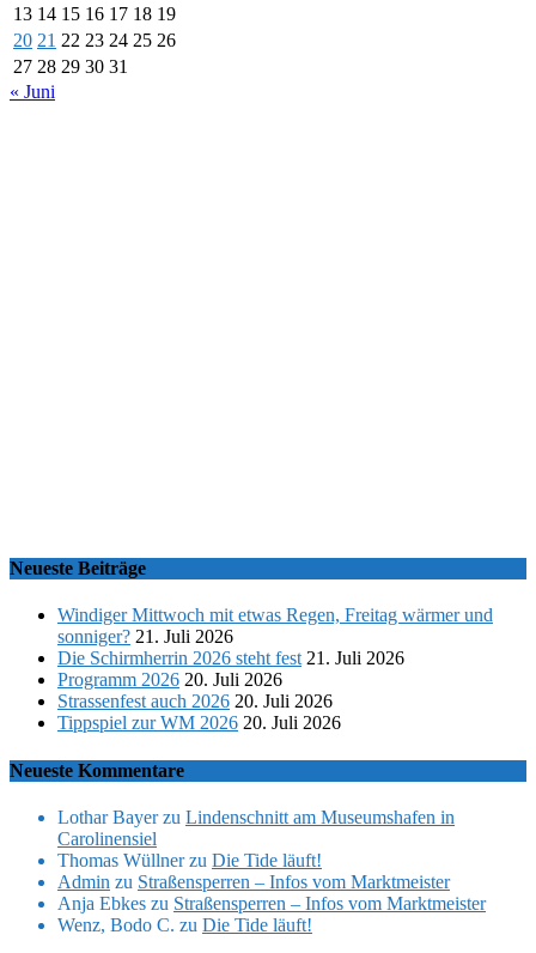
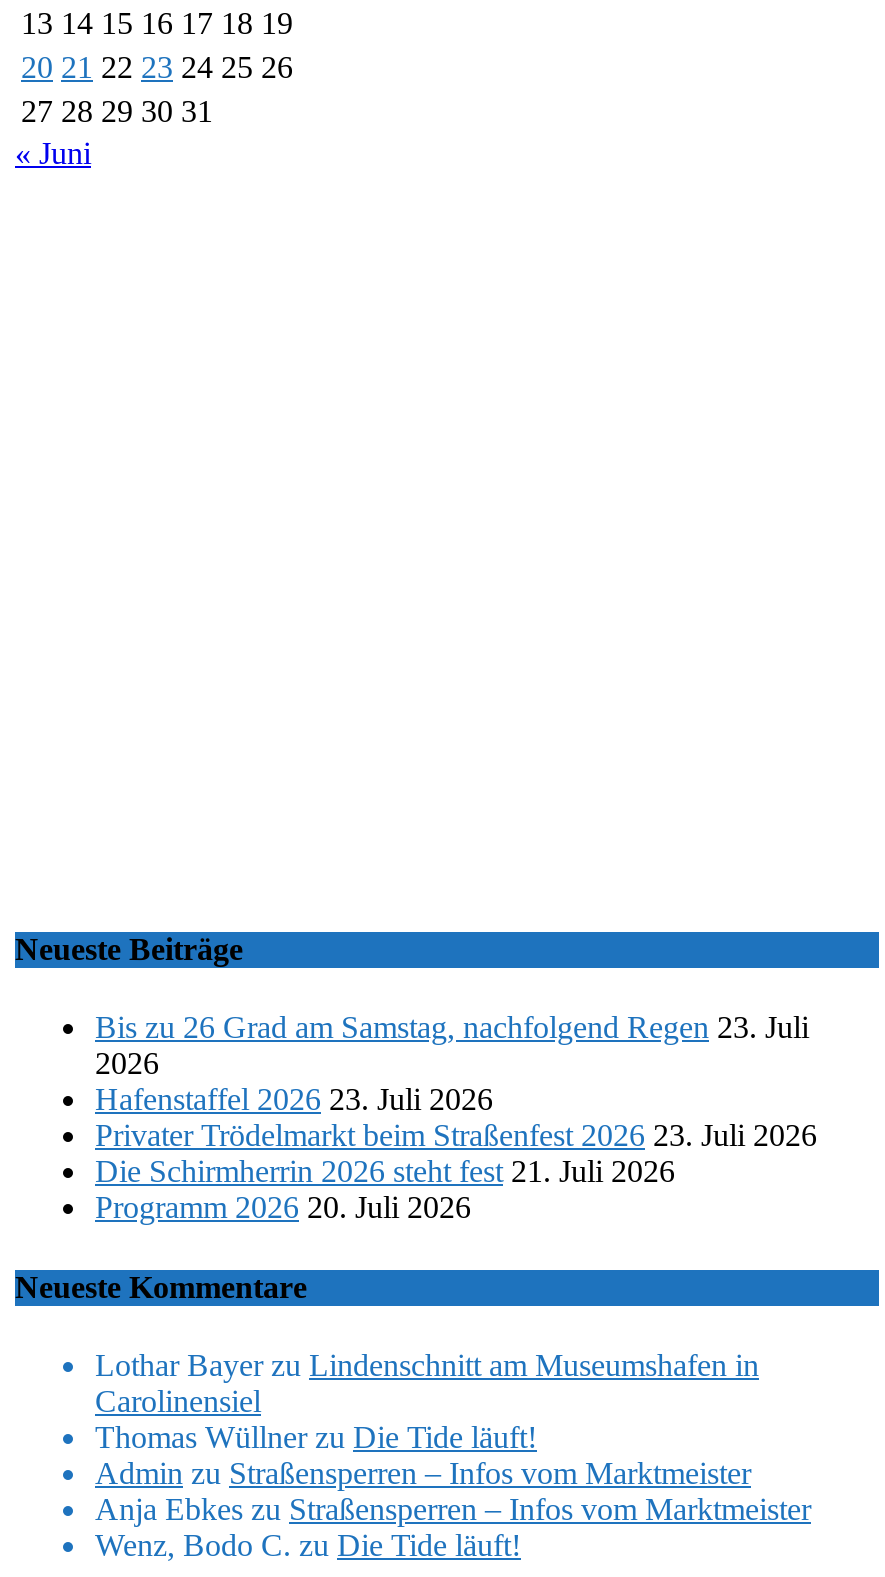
- Windiger Mittwoch mit etwas Regen, Freitag wärmer und
- sonniger? 21. Juli 2026
+ Bis zu 26 Grad am Samstag, nachfolgend Regen 23. Juli
+ 2026
+ Hafenstaffel 2026 23. Juli 2026
+ Privater Trödelmarkt beim Straßenfest 2026 23. Juli 2026

moved down: Die Schirmherrin 2026 steht fest 21. Juli 2026 | Programm 2026 20. Juli 2026

- Strassenfest auch 2026 20. Juli 2026
- Tippspiel zur WM 2026 20. Juli 2026
